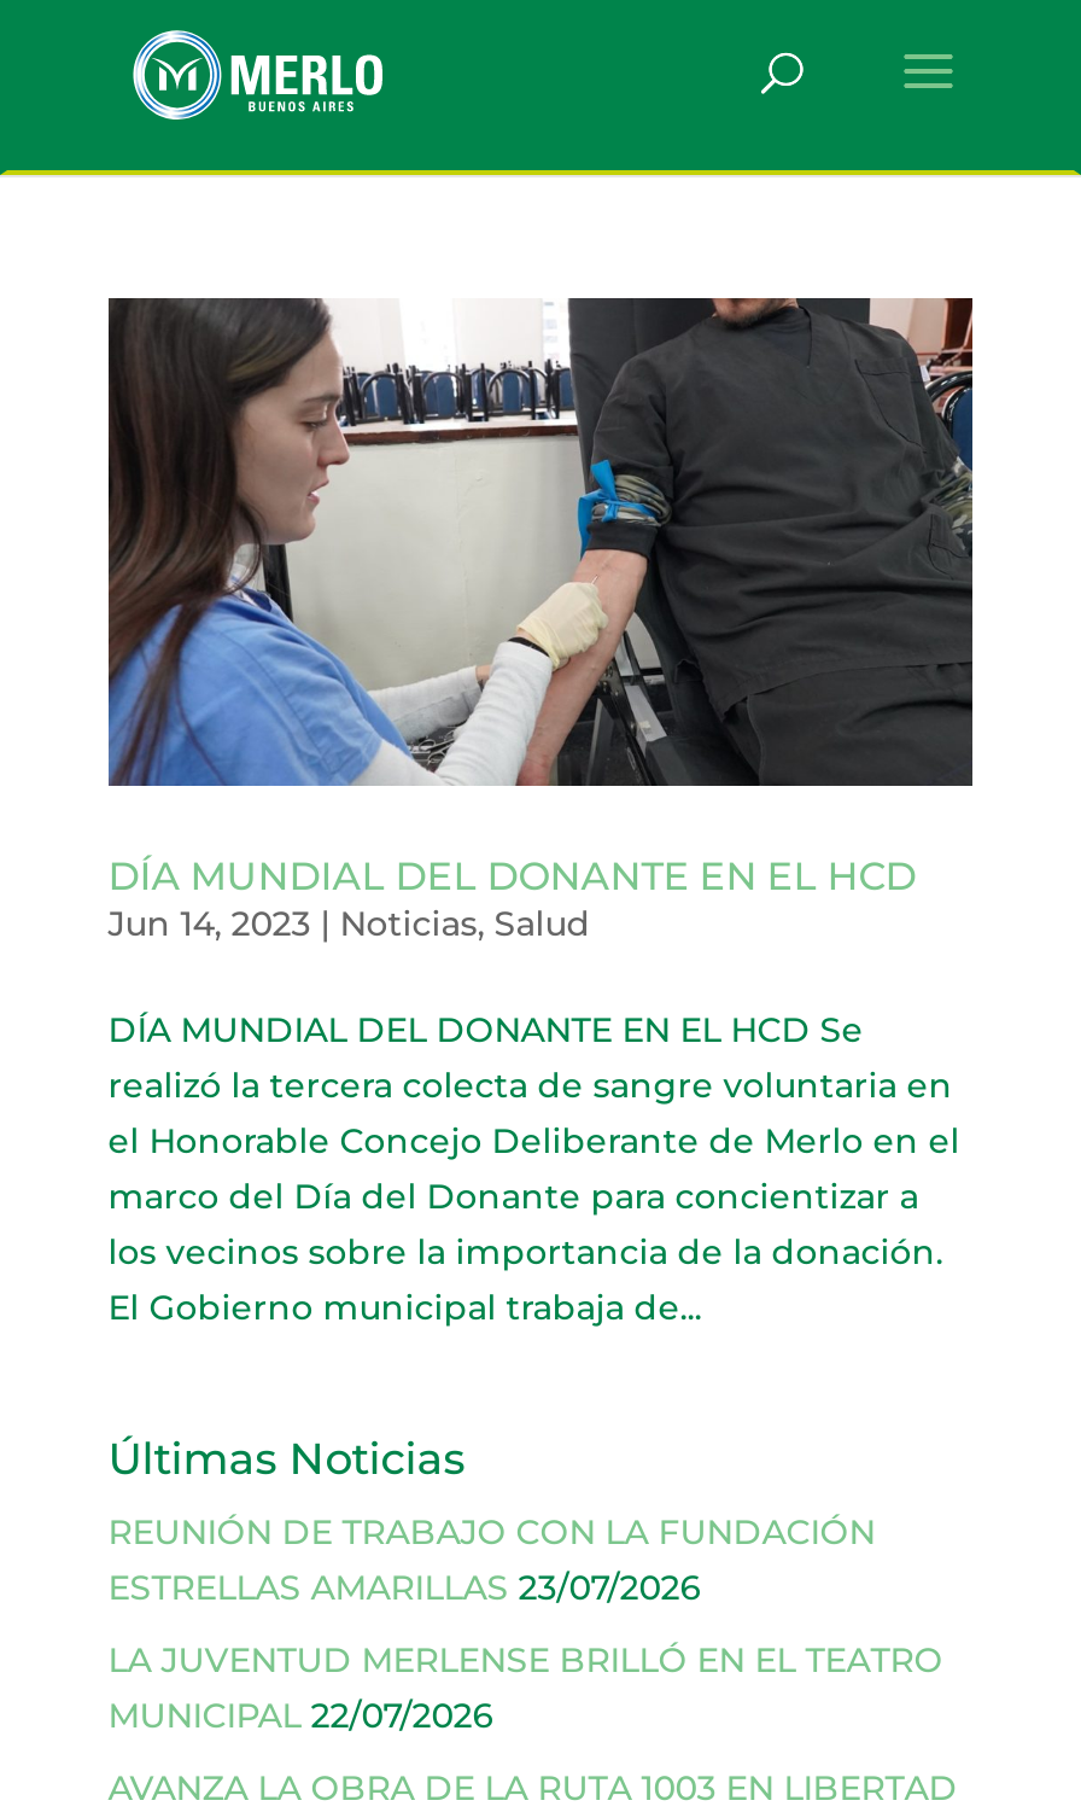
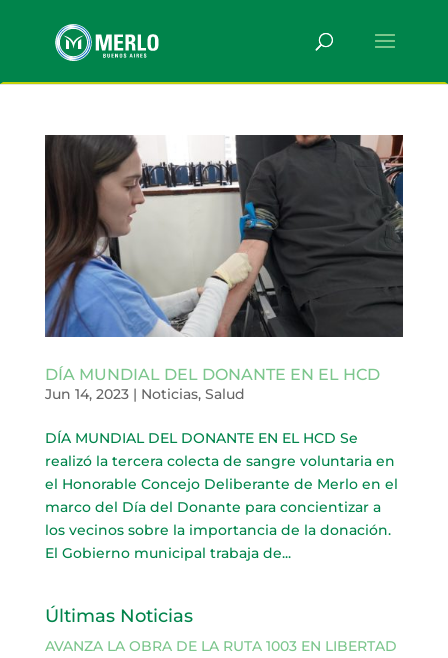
- REUNIÓN DE TRABAJO CON LA FUNDACIÓN
- ESTRELLAS AMARILLAS 23/07/2026
- LA JUVENTUD MERLENSE BRILLÓ EN EL TEATRO
- MUNICIPAL 22/07/2026
